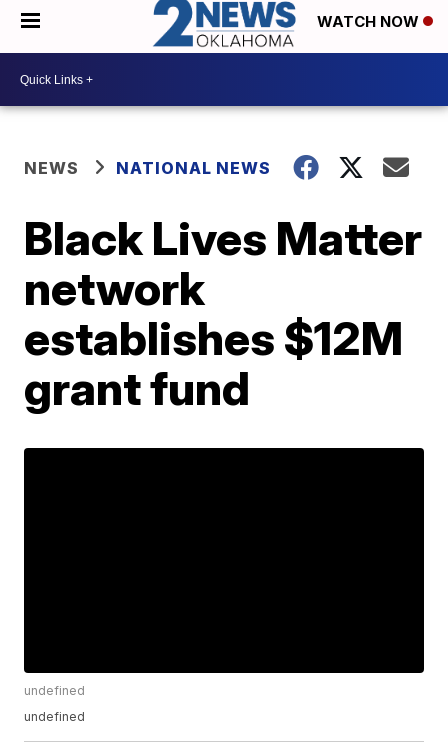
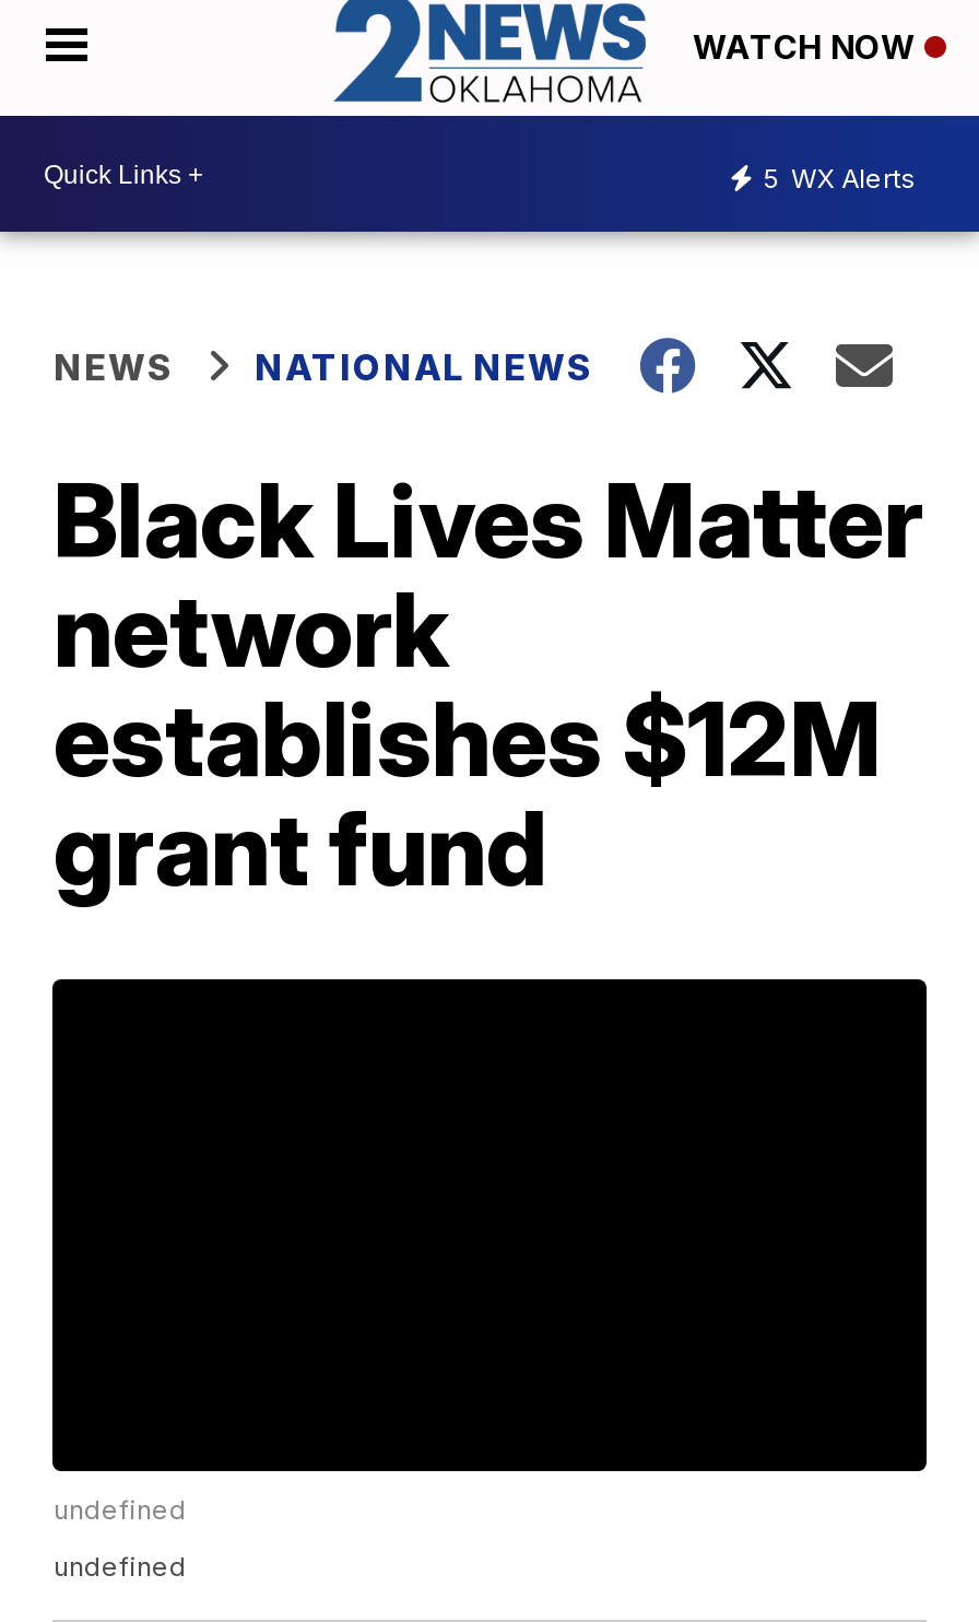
+ 5 WX Alerts
